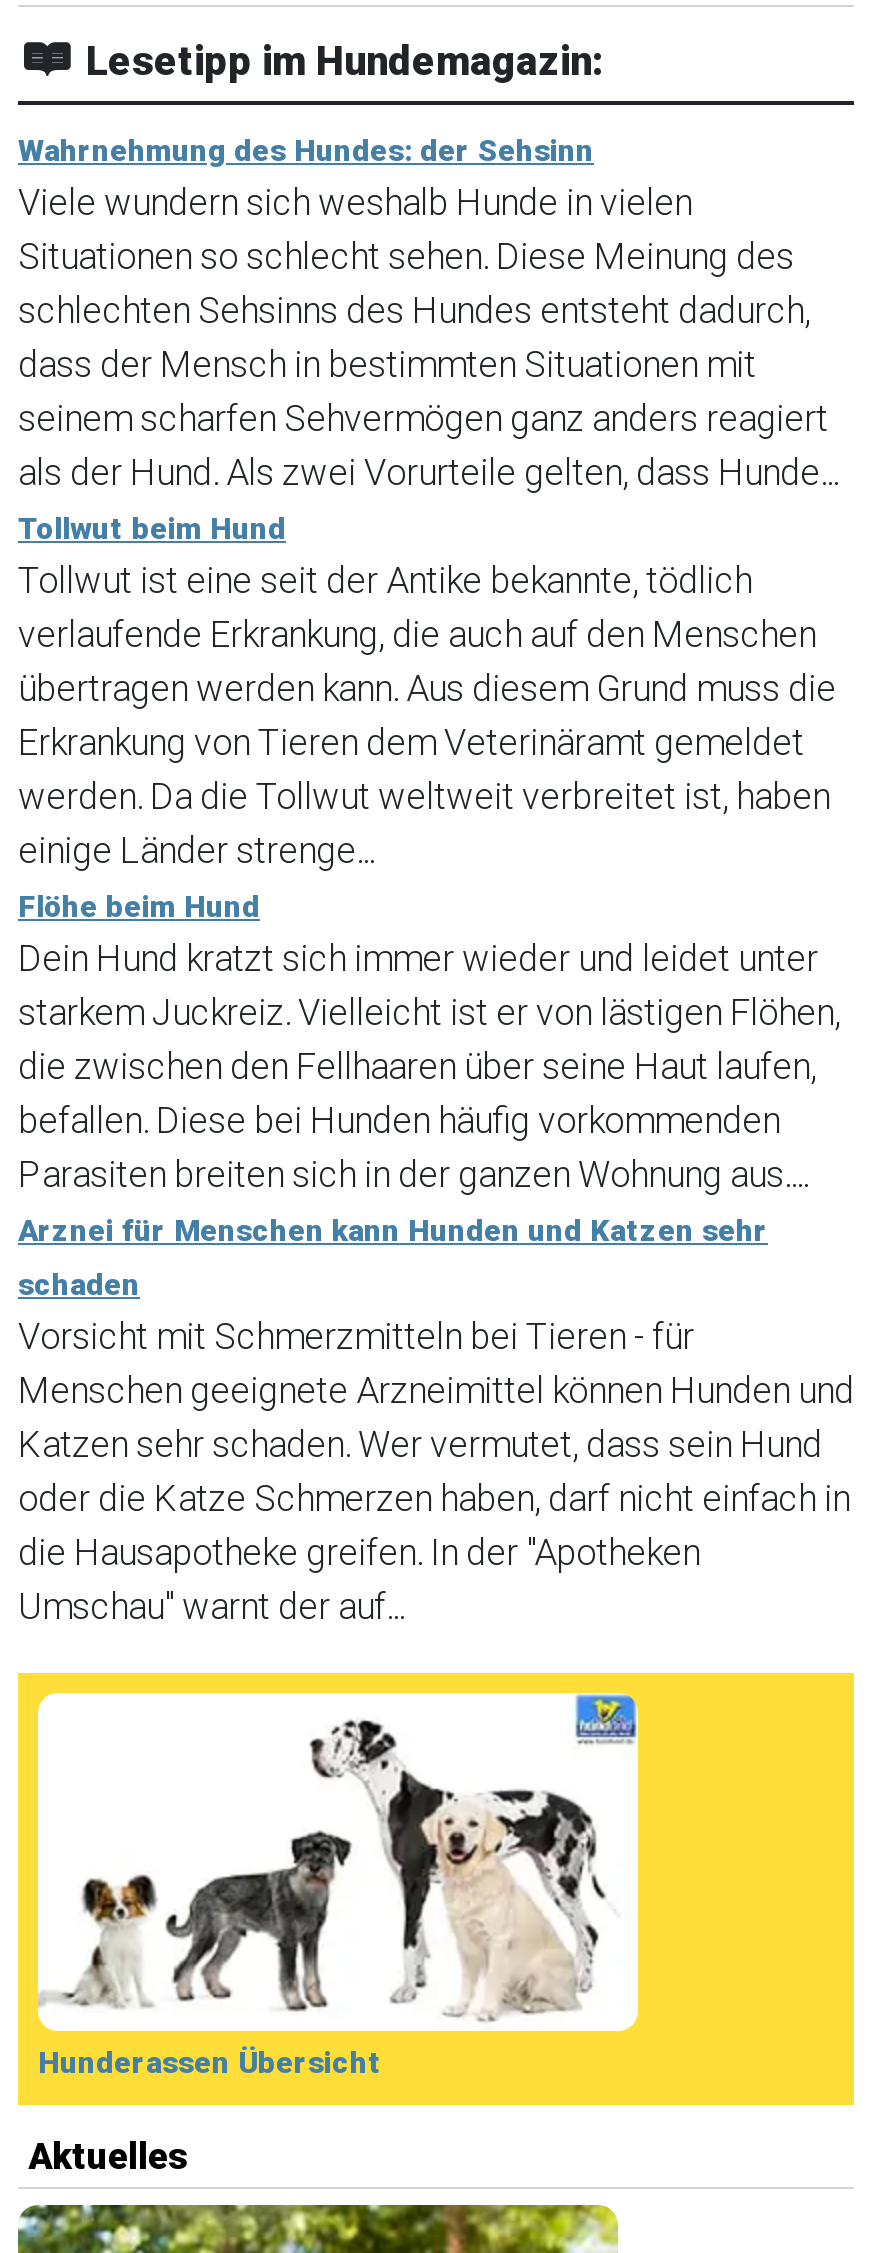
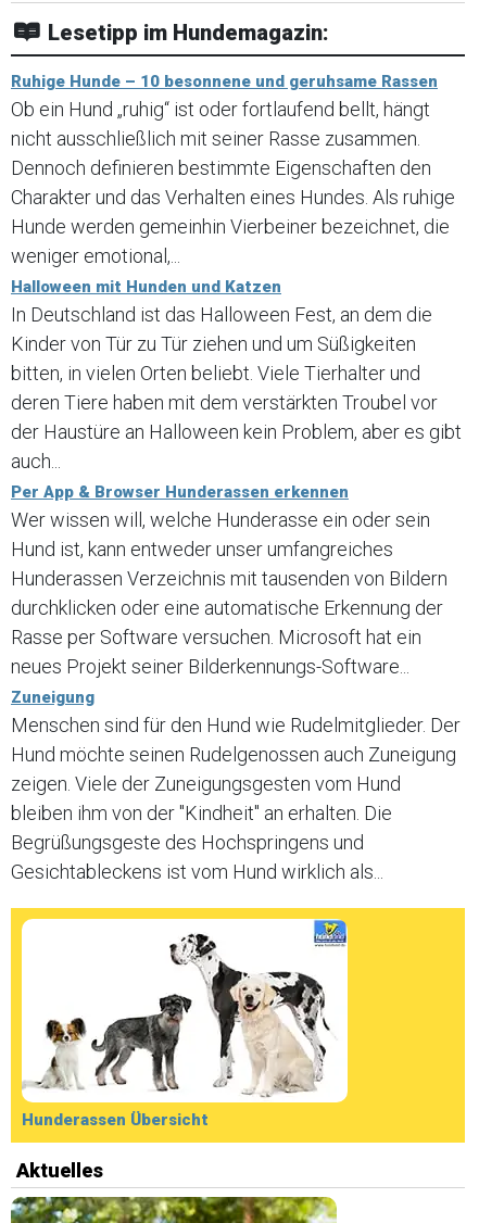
- Wahrnehmung des Hundes: der Sehsinn
- Viele wundern sich weshalb Hunde in vielen
- Situationen so schlecht sehen. Diese Meinung des
- schlechten Sehsinns des Hundes entsteht dadurch,
- dass der Mensch in bestimmten Situationen mit
- seinem scharfen Sehvermögen ganz anders reagiert
- als der Hund. Als zwei Vorurteile gelten, dass Hunde...
- Tollwut beim Hund
- Tollwut ist eine seit der Antike bekannte, tödlich
- verlaufende Erkrankung, die auch auf den Menschen
- übertragen werden kann. Aus diesem Grund muss die
- Erkrankung von Tieren dem Veterinäramt gemeldet
- werden. Da die Tollwut weltweit verbreitet ist, haben
- einige Länder strenge...
- Flöhe beim Hund
- Dein Hund kratzt sich immer wieder und leidet unter
- starkem Juckreiz. Vielleicht ist er von lästigen Flöhen,
- die zwischen den Fellhaaren über seine Haut laufen,
- befallen. Diese bei Hunden häufig vorkommenden
- Parasiten breiten sich in der ganzen Wohnung aus....
- Arznei für Menschen kann Hunden und Katzen sehr
- schaden
- Vorsicht mit Schmerzmitteln bei Tieren - für
- Menschen geeignete Arzneimittel können Hunden und
- Katzen sehr schaden. Wer vermutet, dass sein Hund
- oder die Katze Schmerzen haben, darf nicht einfach in
- die Hausapotheke greifen. In der "Apotheken
- Umschau" warnt der auf...
+ Ruhige Hunde – 10 besonnene und geruhsame Rassen
+ Ob ein Hund „ruhig“ ist oder fortlaufend bellt, hängt
+ nicht ausschließlich mit seiner Rasse zusammen.
+ Dennoch definieren bestimmte Eigenschaften den
+ Charakter und das Verhalten eines Hundes. Als ruhige
+ Hunde werden gemeinhin Vierbeiner bezeichnet, die
+ weniger emotional,...
+ Halloween mit Hunden und Katzen
+ In Deutschland ist das Halloween Fest, an dem die
+ Kinder von Tür zu Tür ziehen und um Süßigkeiten
+ bitten, in vielen Orten beliebt. Viele Tierhalter und
+ deren Tiere haben mit dem verstärkten Troubel vor
+ der Haustüre an Halloween kein Problem, aber es gibt
+ auch...
+ Per App & Browser Hunderassen erkennen
+ Wer wissen will, welche Hunderasse ein oder sein
+ Hund ist, kann entweder unser umfangreiches
+ Hunderassen Verzeichnis mit tausenden von Bildern
+ durchklicken oder eine automatische Erkennung der
+ Rasse per Software versuchen. Microsoft hat ein
+ neues Projekt seiner Bilderkennungs-Software...
+ Zuneigung
+ Menschen sind für den Hund wie Rudelmitglieder. Der
+ Hund möchte seinen Rudelgenossen auch Zuneigung
+ zeigen. Viele der Zuneigungsgesten vom Hund
+ bleiben ihm von der "Kindheit" an erhalten. Die
+ Begrüßungsgeste des Hochspringens und
+ Gesichtableckens ist vom Hund wirklich als...
